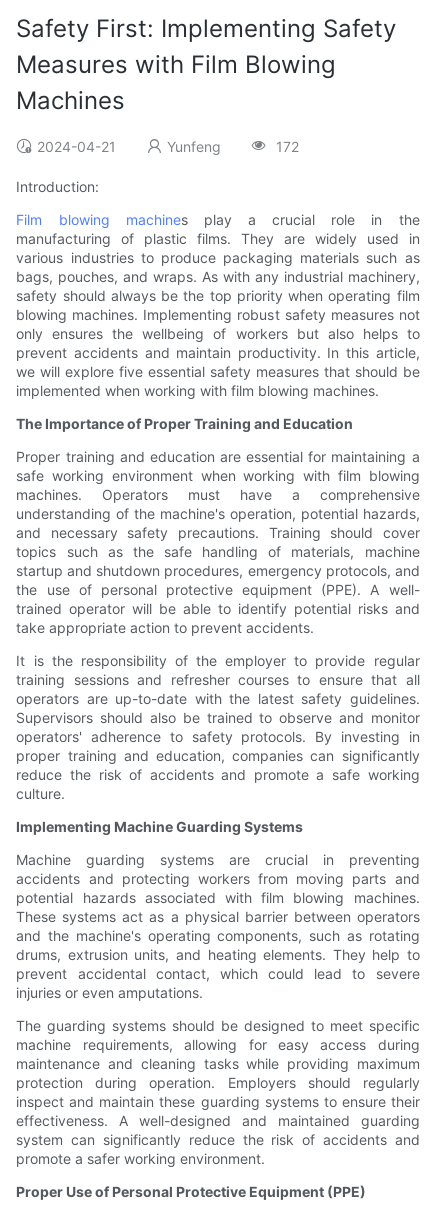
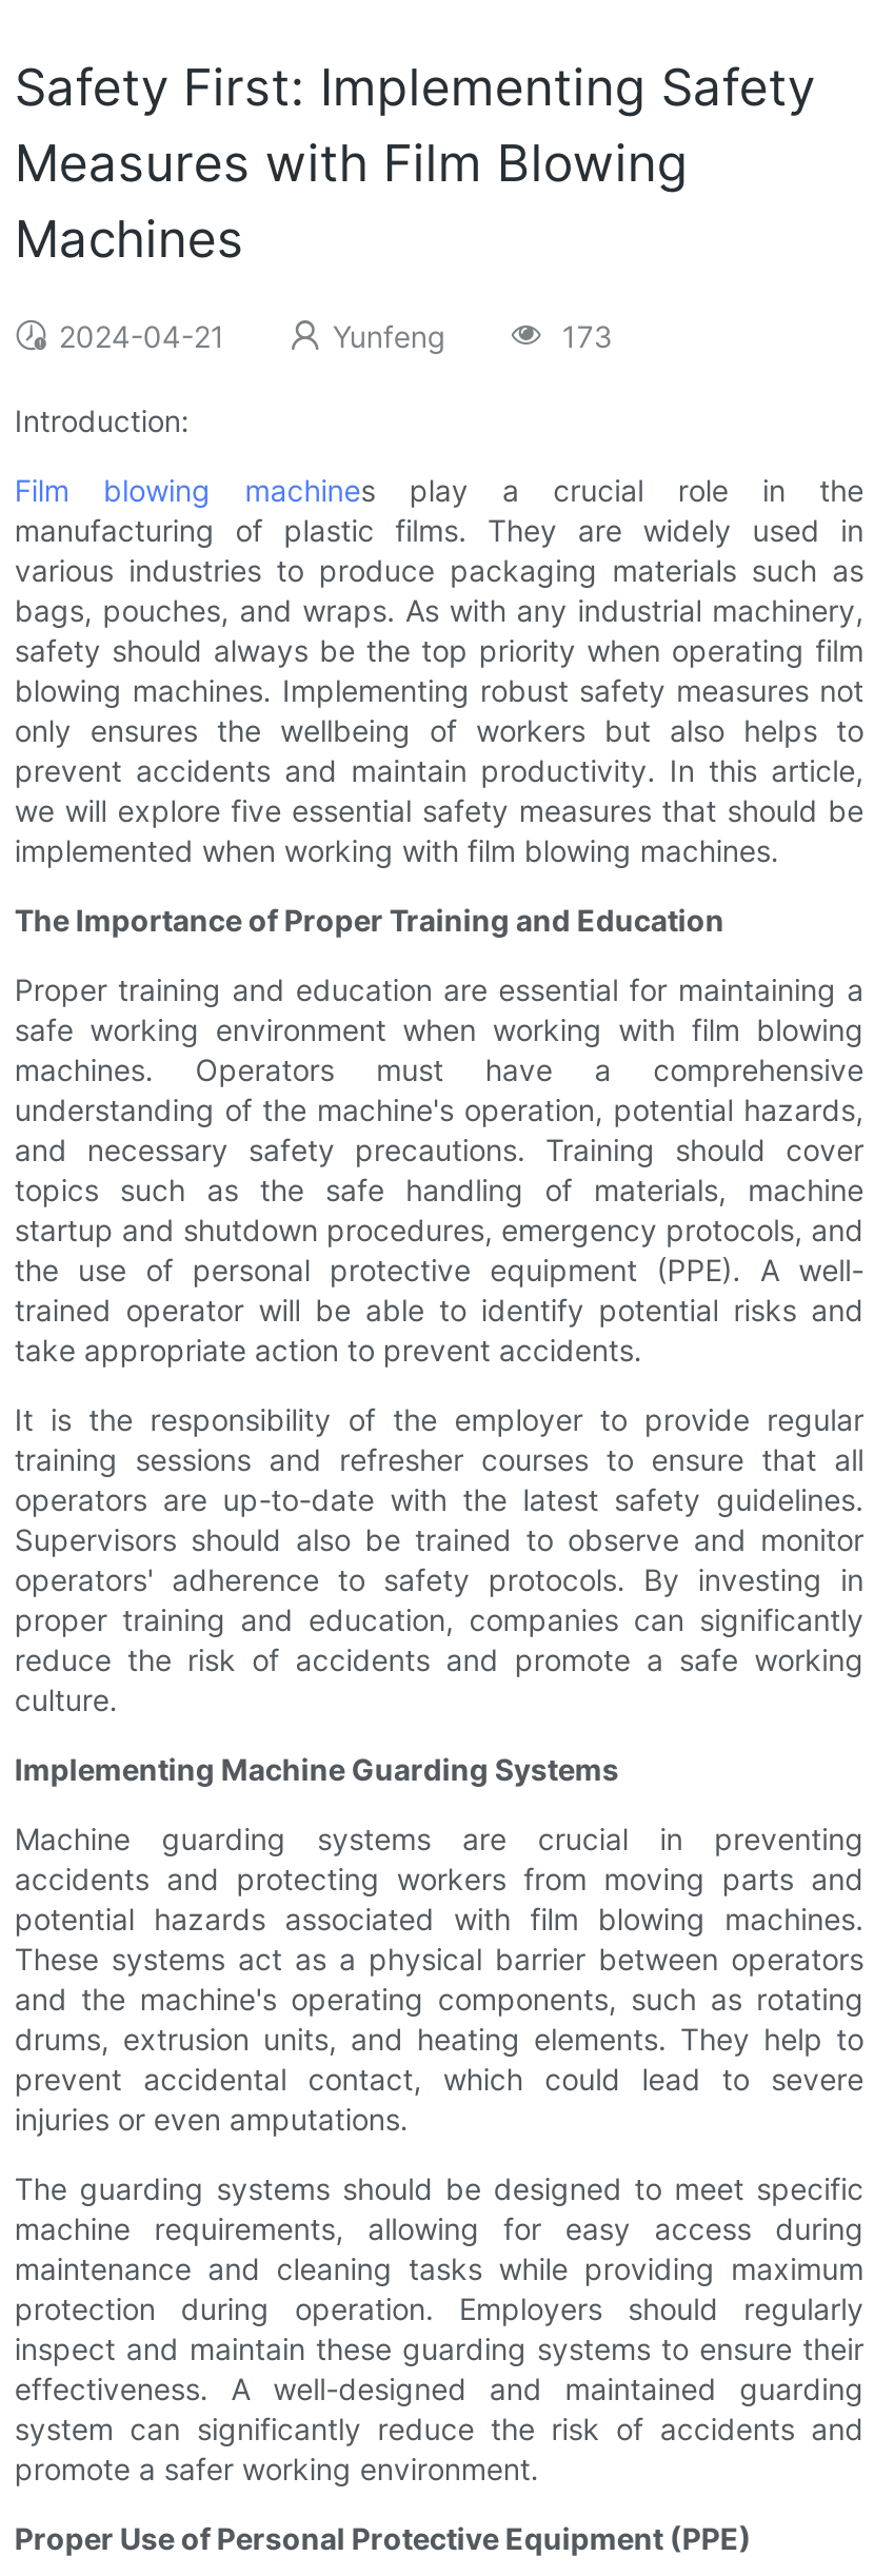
- 172
+ 173
